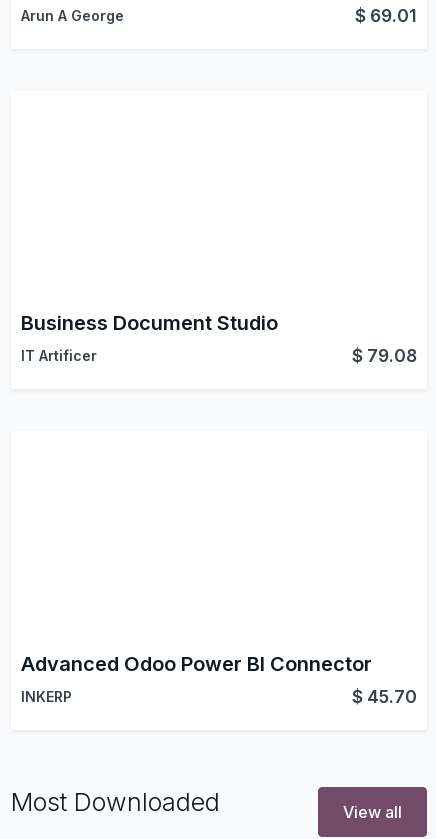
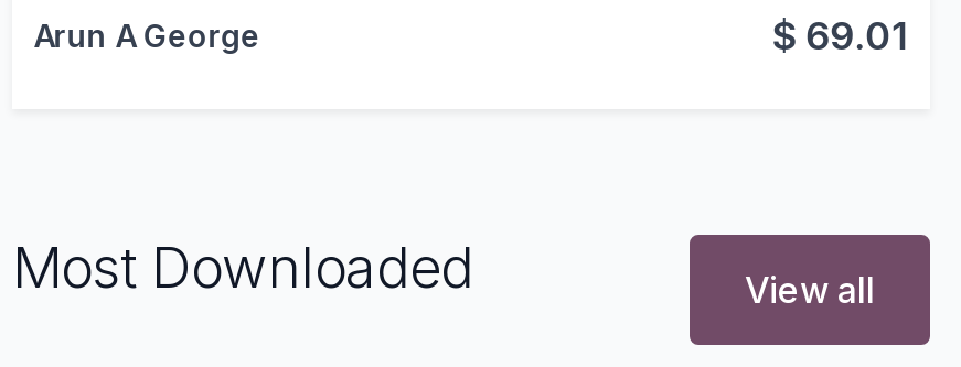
- Business Document Studio
- IT Artificer
- $79.08

- Advanced Odoo Power BI Connector
- INKERP
- $45.70
